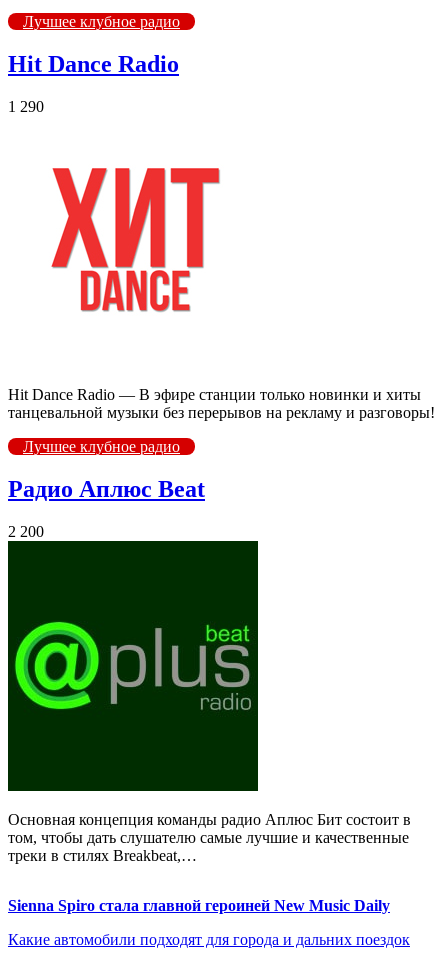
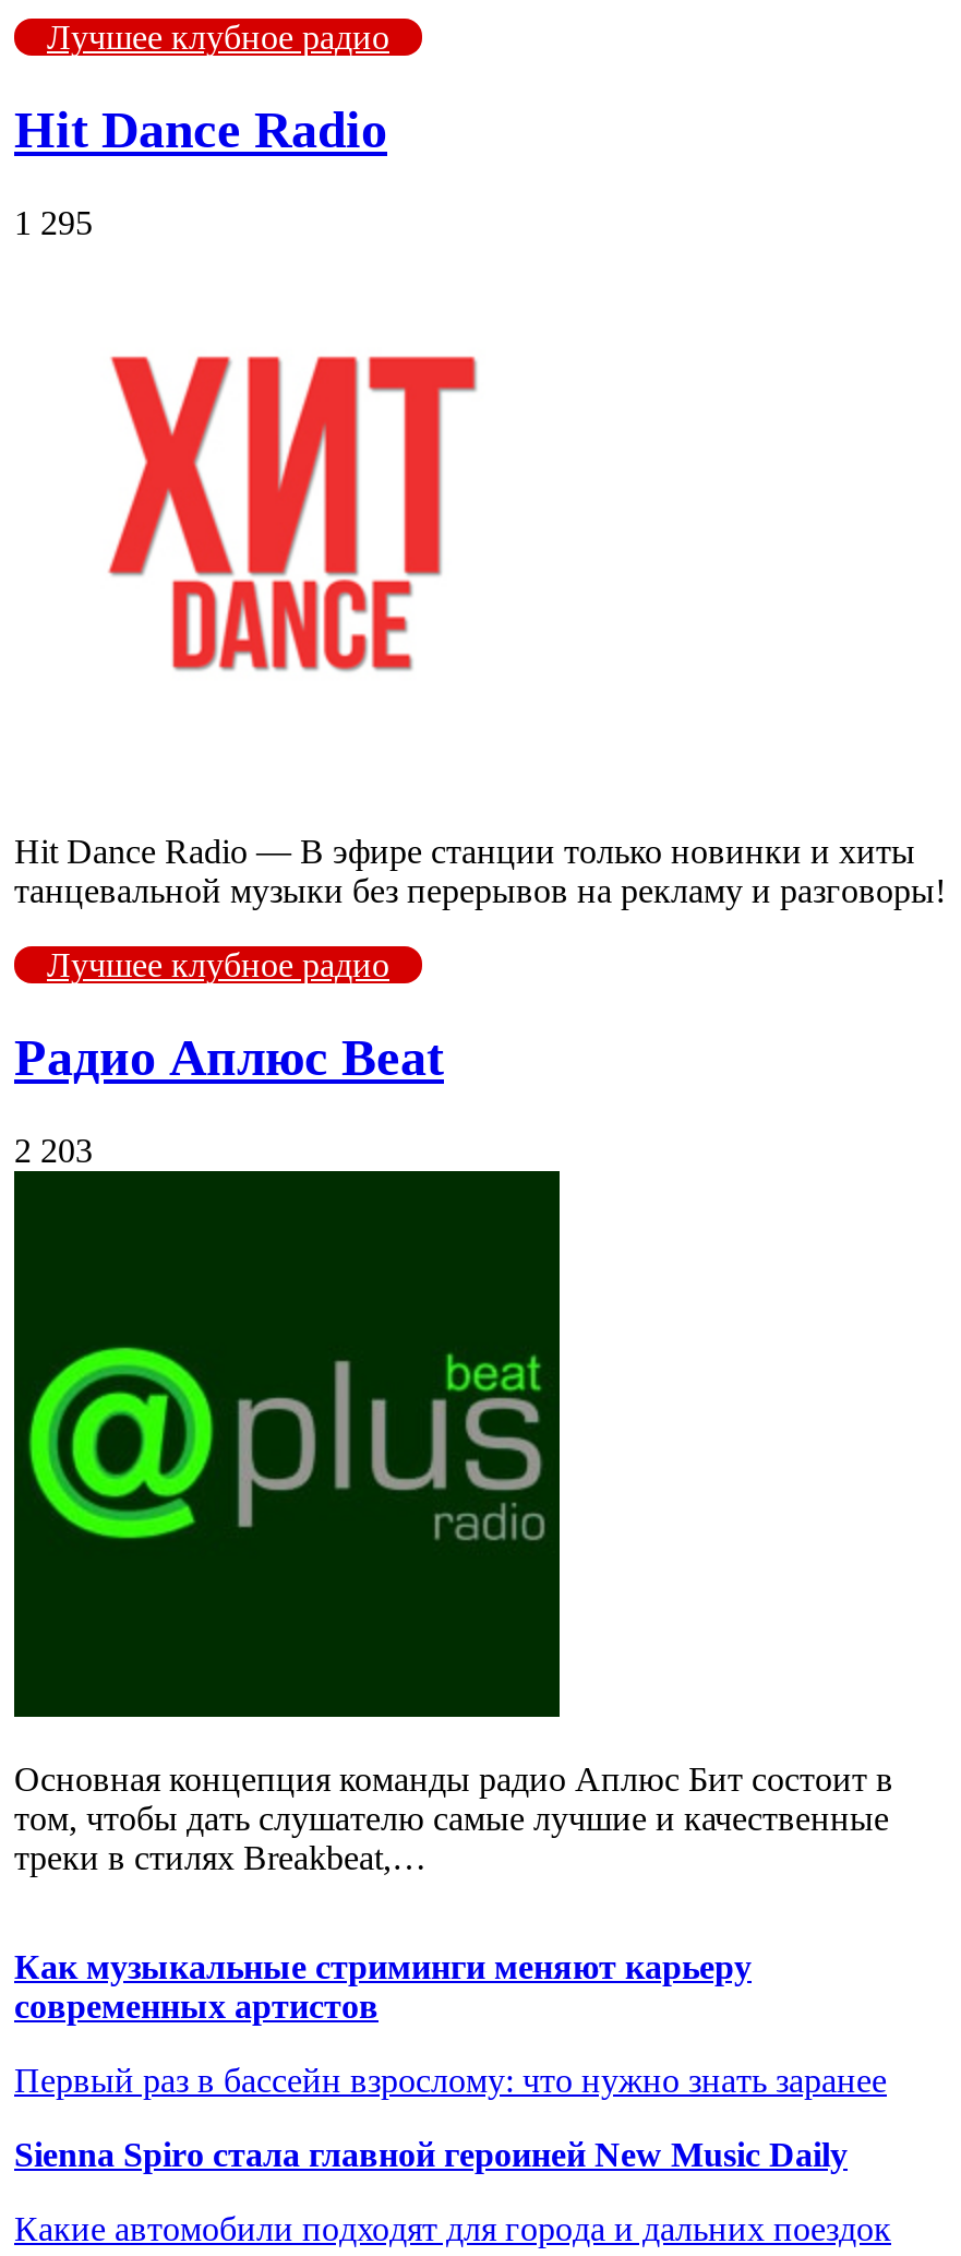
- 1 290
+ 1 295

- 2 200
+ 2 203

+ Как музыкальные стриминги меняют карьеру
+ современных артистов
+ Первый раз в бассейн взрослому: что нужно знать заранее
